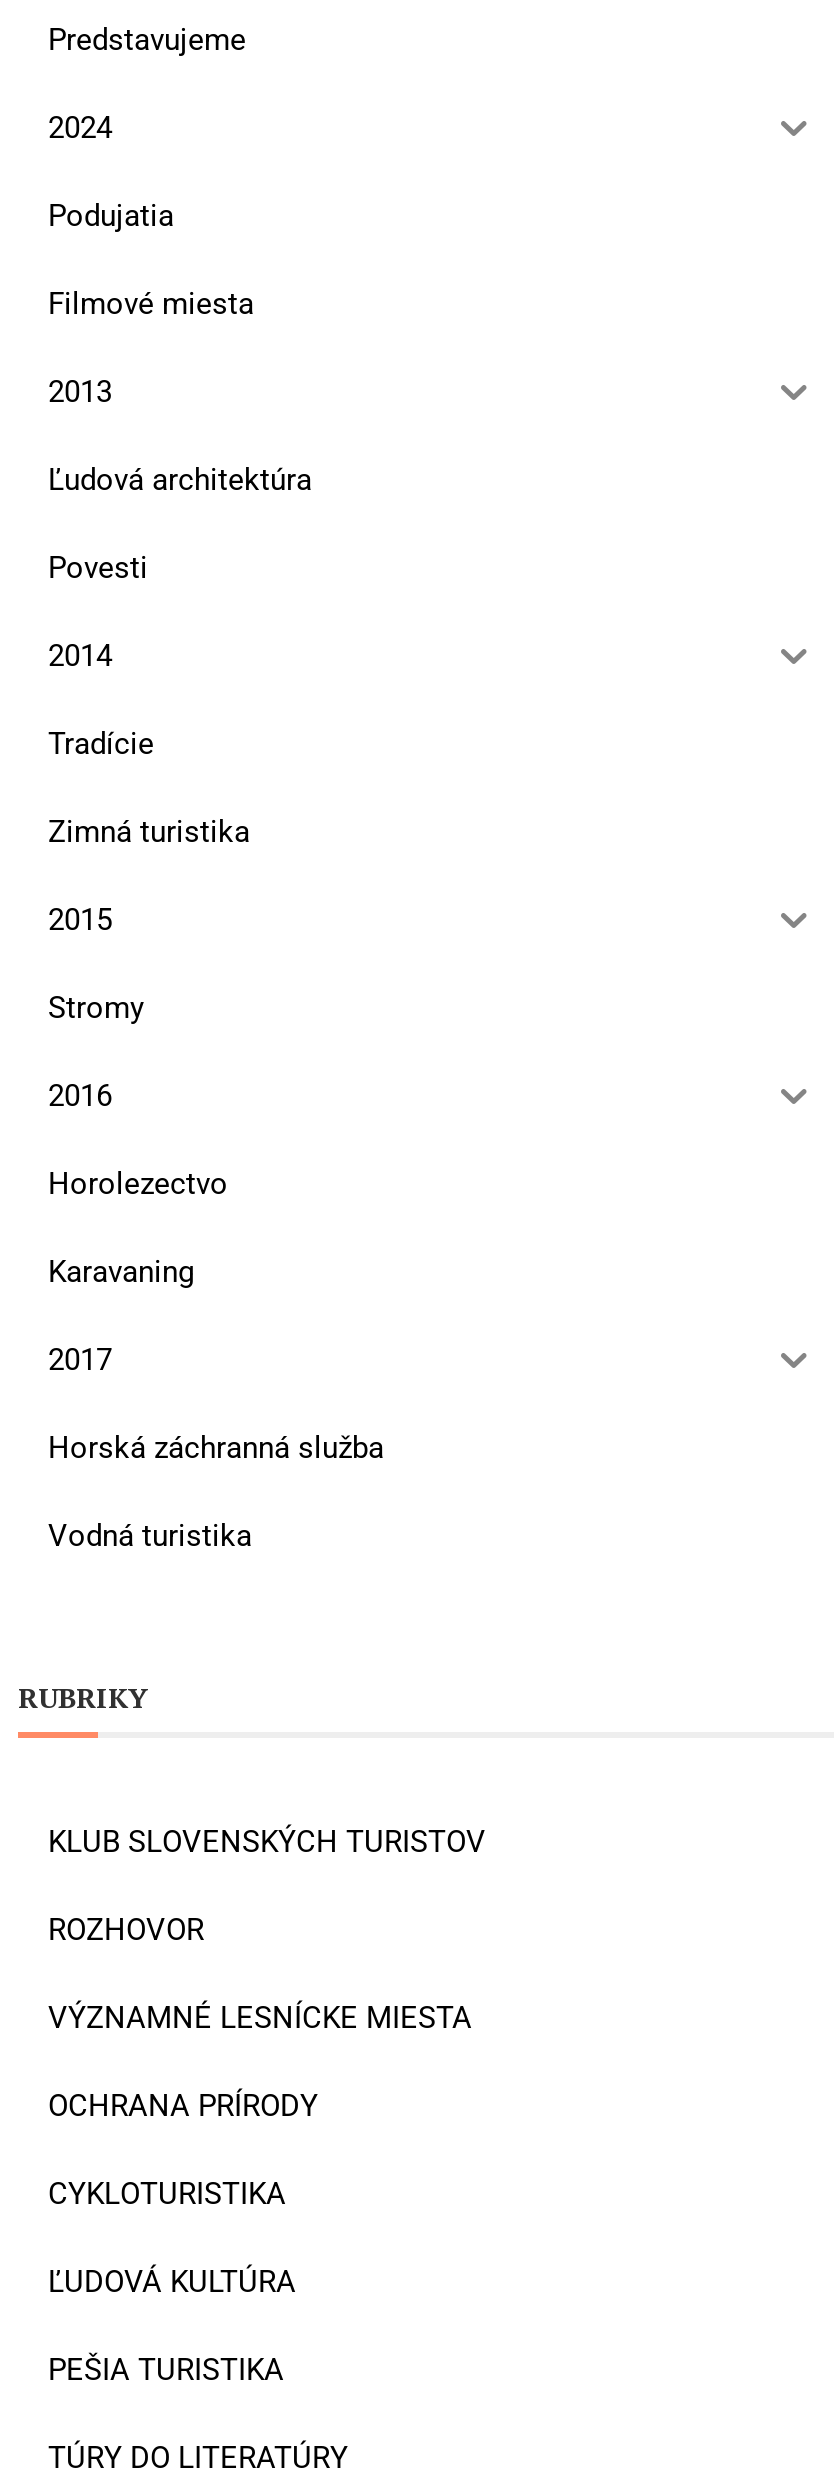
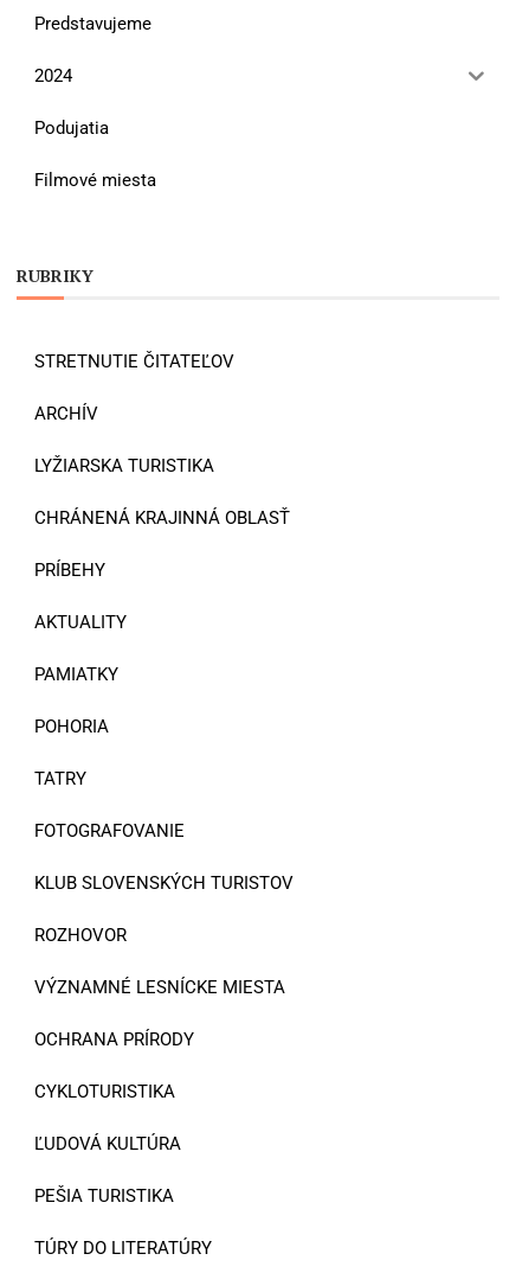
- 2013
- Ľudová architektúra
- Povesti
- 2014
- Tradície
- Zimná turistika
- 2015
- Stromy
- 2016
- Horolezectvo
- Karavaning
- 2017
- Horská záchranná služba
- Vodná turistika

moved up: RUBRIKY

+ STRETNUTIE ČITATEĽOV
+ ARCHÍV
+ LYŽIARSKA TURISTIKA
+ CHRÁNENÁ KRAJINNÁ OBLASŤ
+ PRÍBEHY
+ AKTUALITY
+ PAMIATKY
+ POHORIA
+ TATRY
+ FOTOGRAFOVANIE
